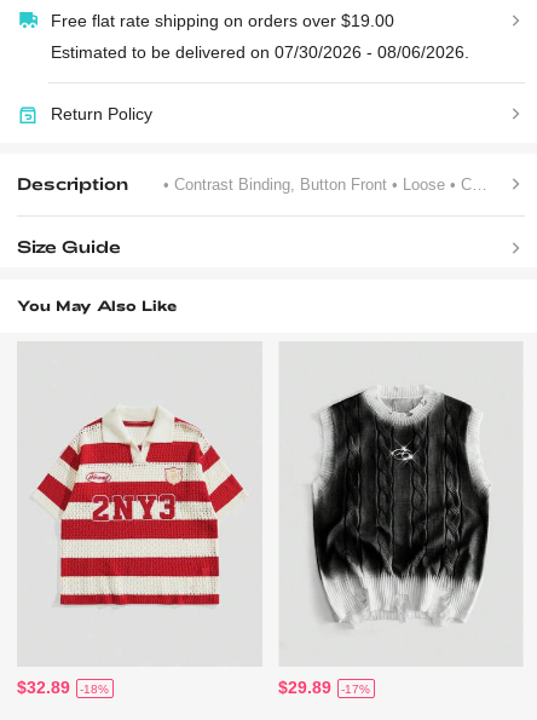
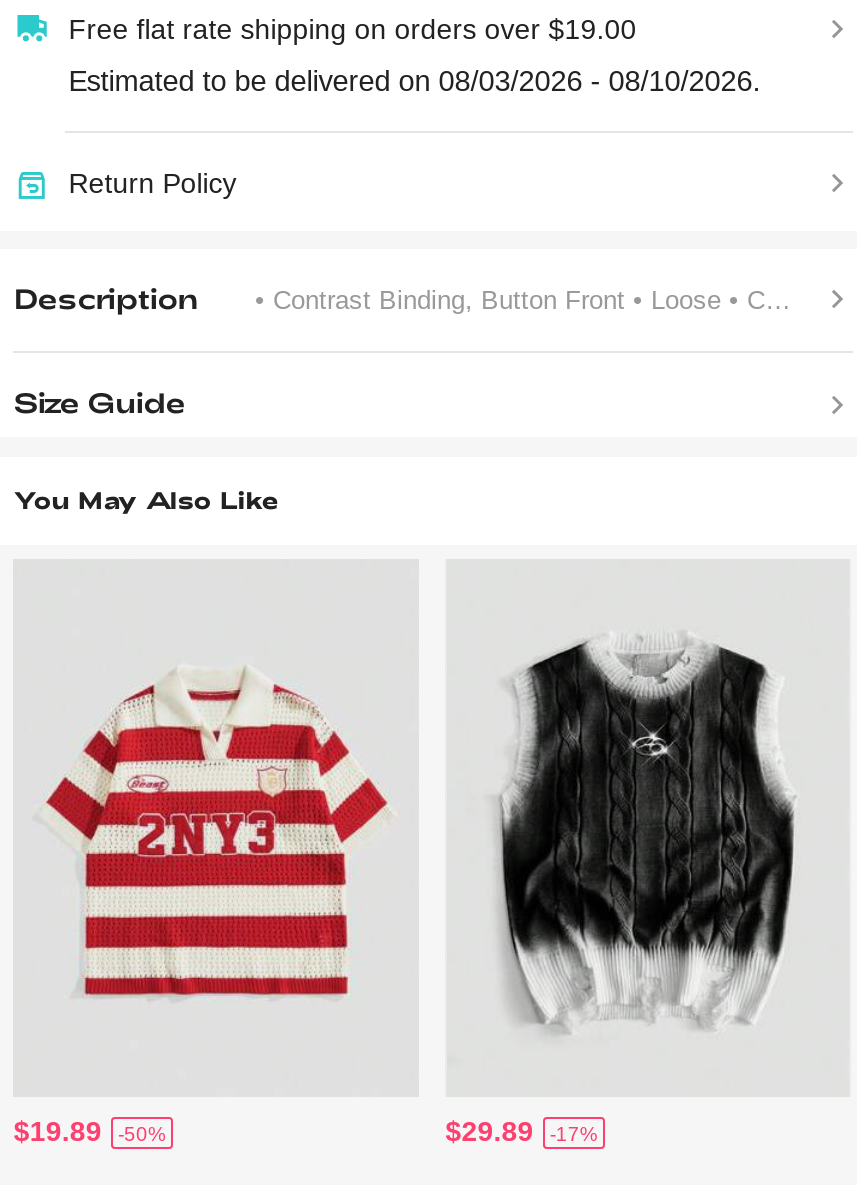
- Estimated to be delivered on 07/30/2026 - 08/06/2026.
+ Estimated to be delivered on 08/03/2026 - 08/10/2026.

- $32.89
+ $19.89

- -18%
+ -50%
